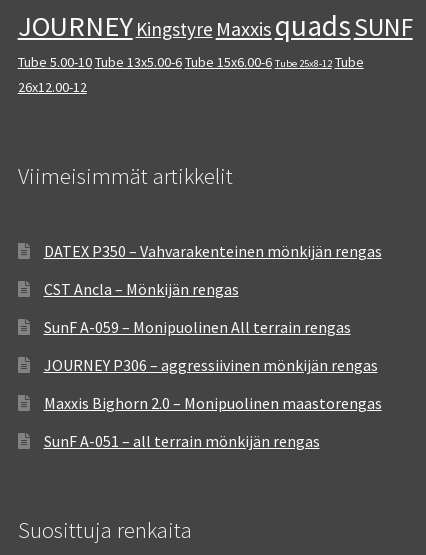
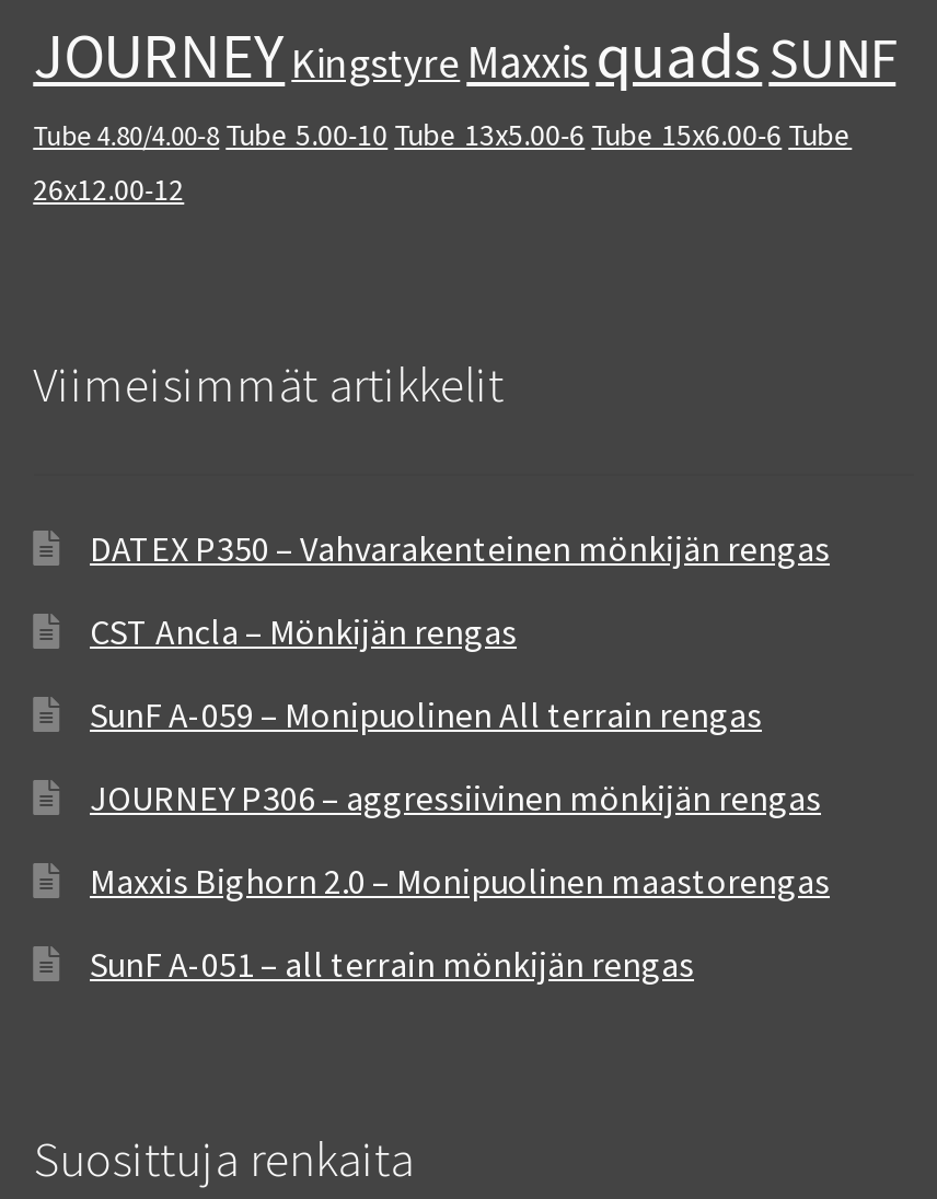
- Tube 5.00-10 Tube 13x5.00-6 Tube 15x6.00-6 Tube 25x8-12 Tube
+ Tube 4.80/4.00-8 Tube 5.00-10 Tube 13x5.00-6 Tube 15x6.00-6 Tube
